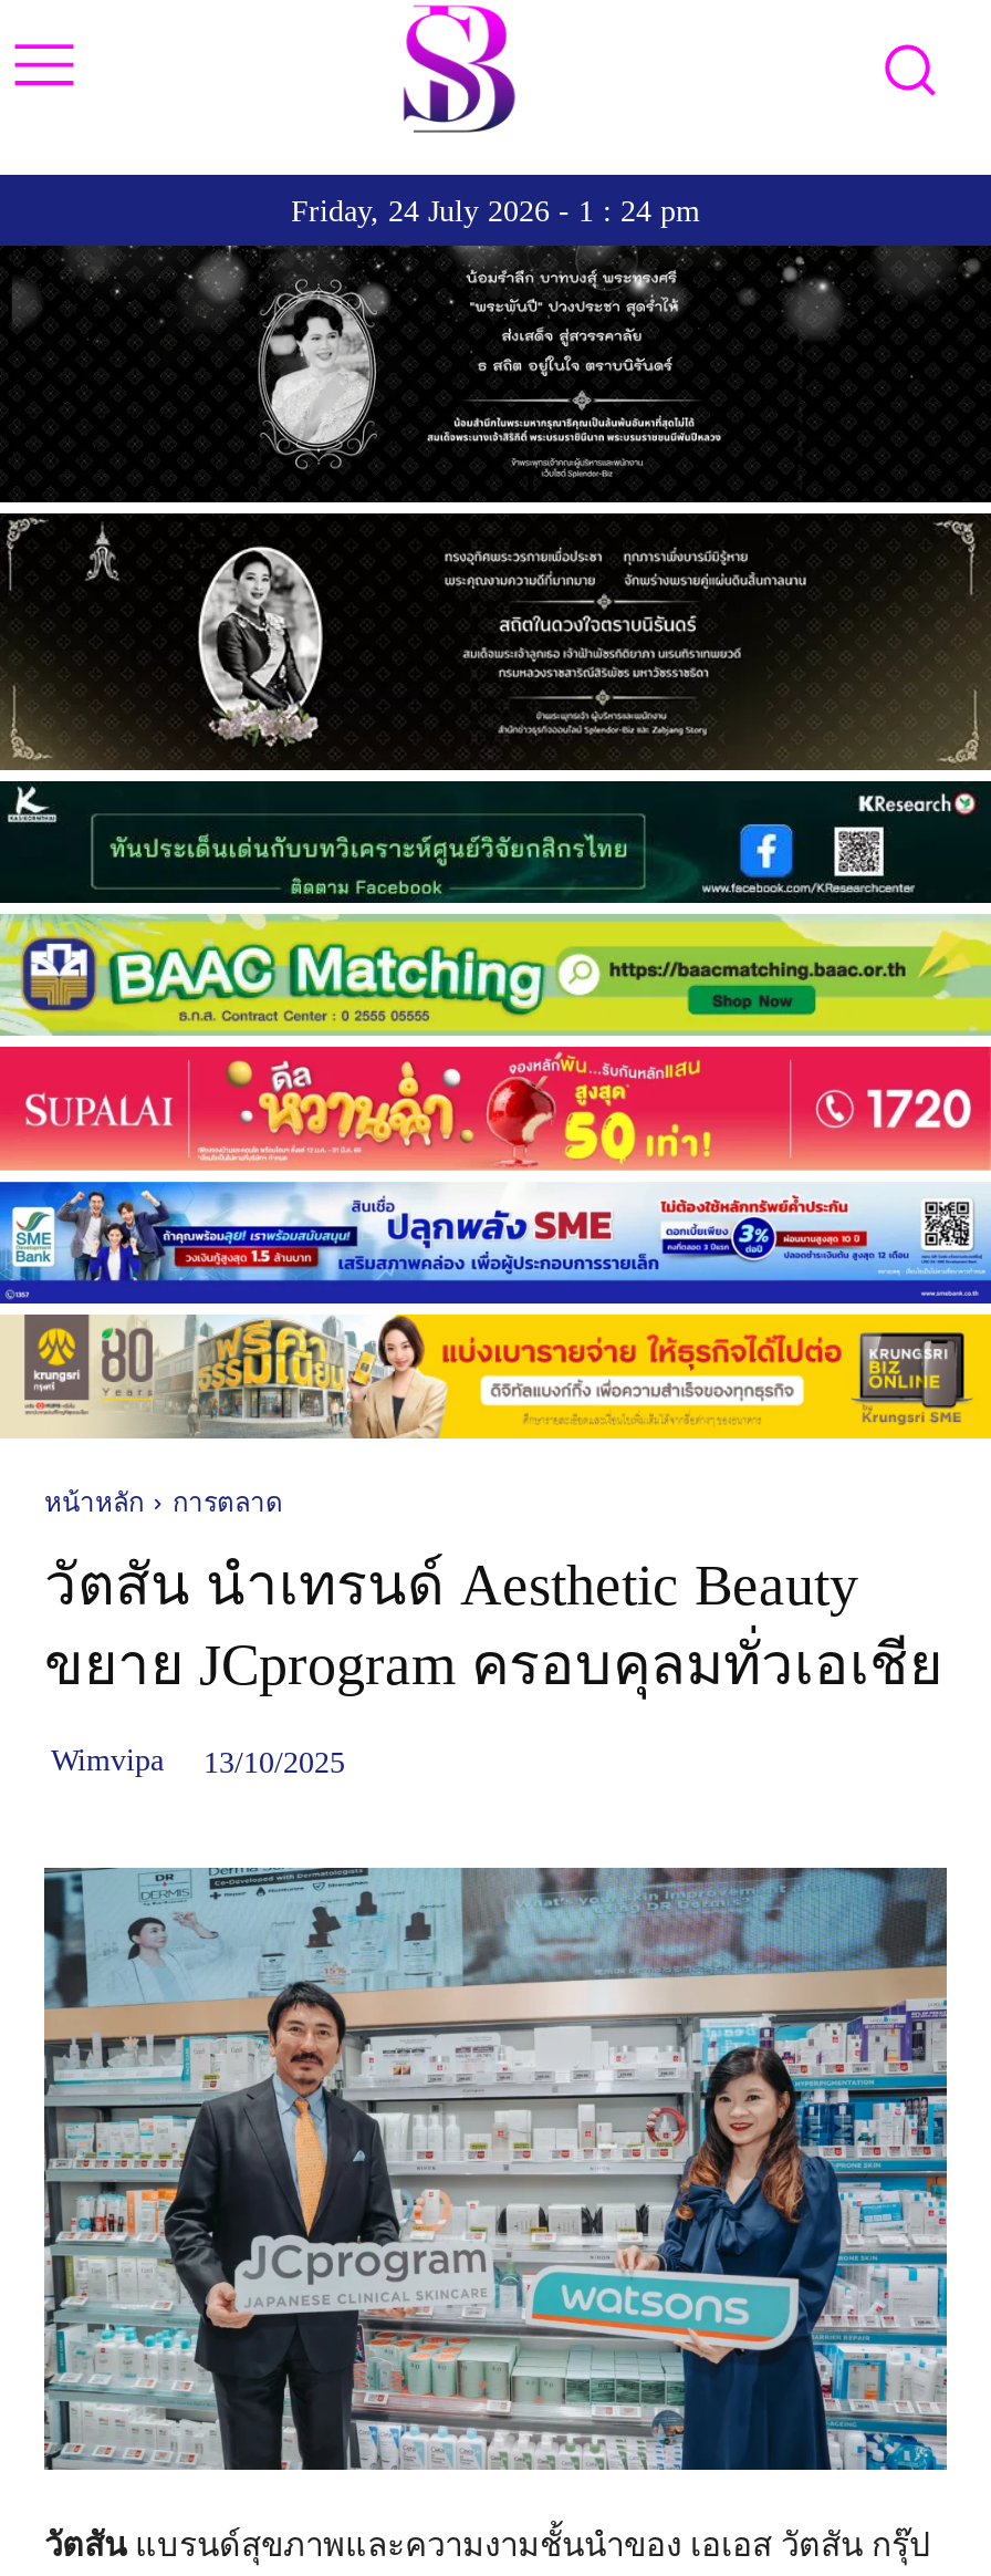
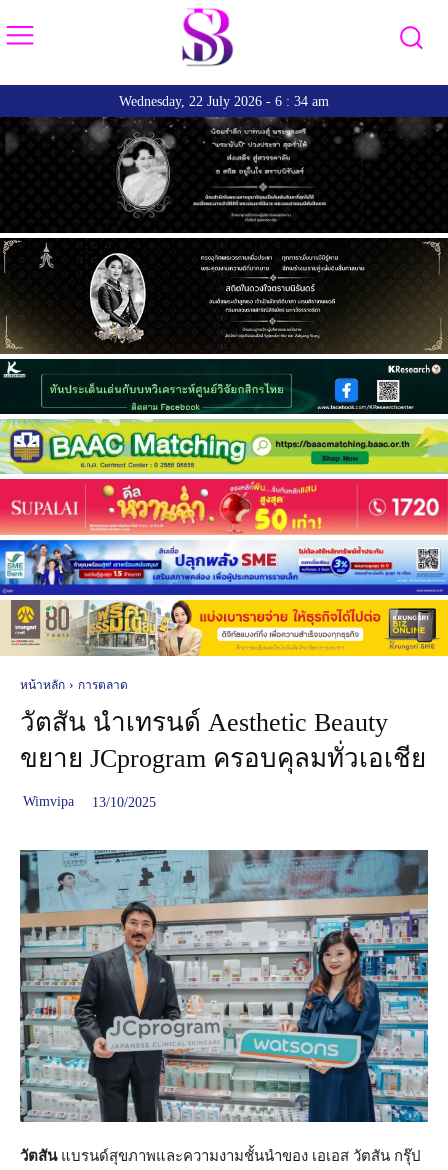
- Friday, 24 July 2026 - 1 : 24 pm
+ Wednesday, 22 July 2026 - 6 : 34 am
